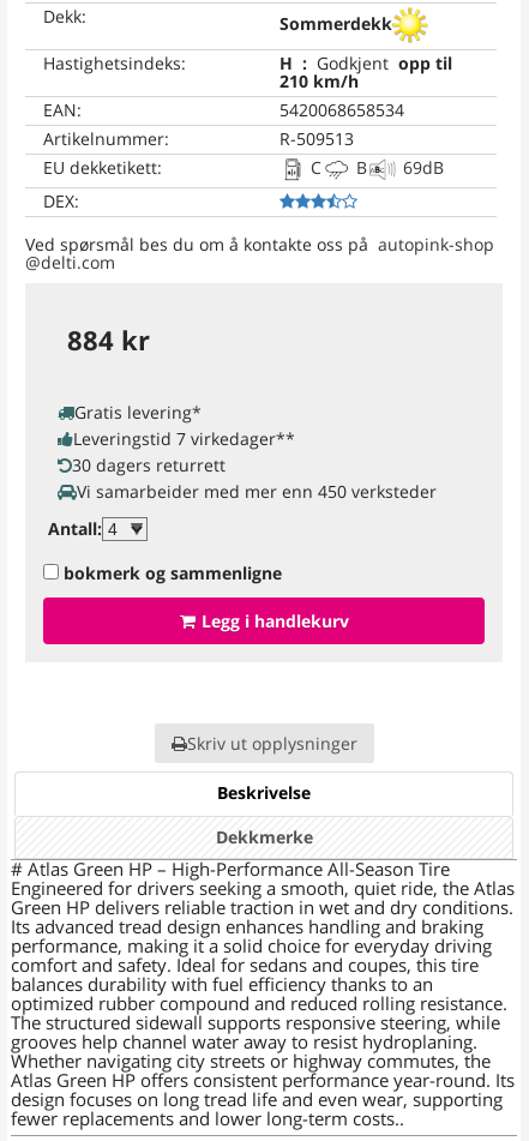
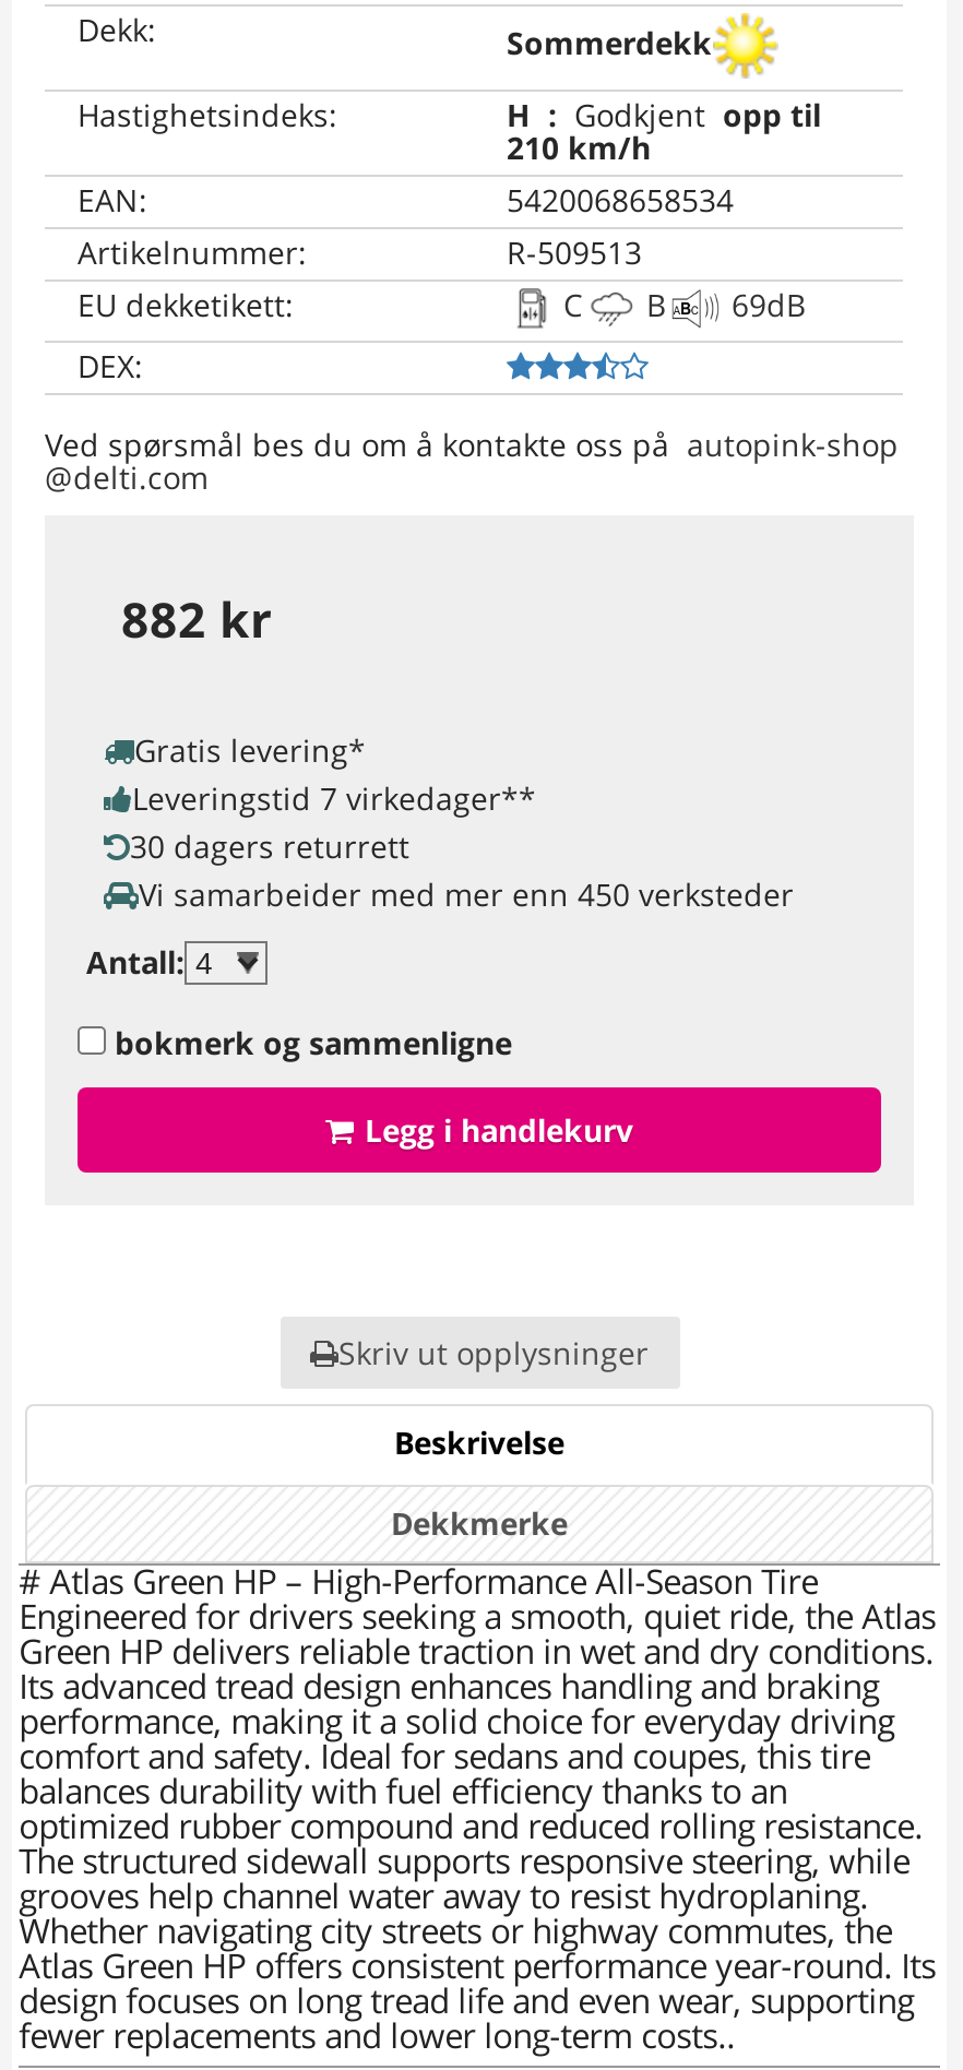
- 884 kr
+ 882 kr
